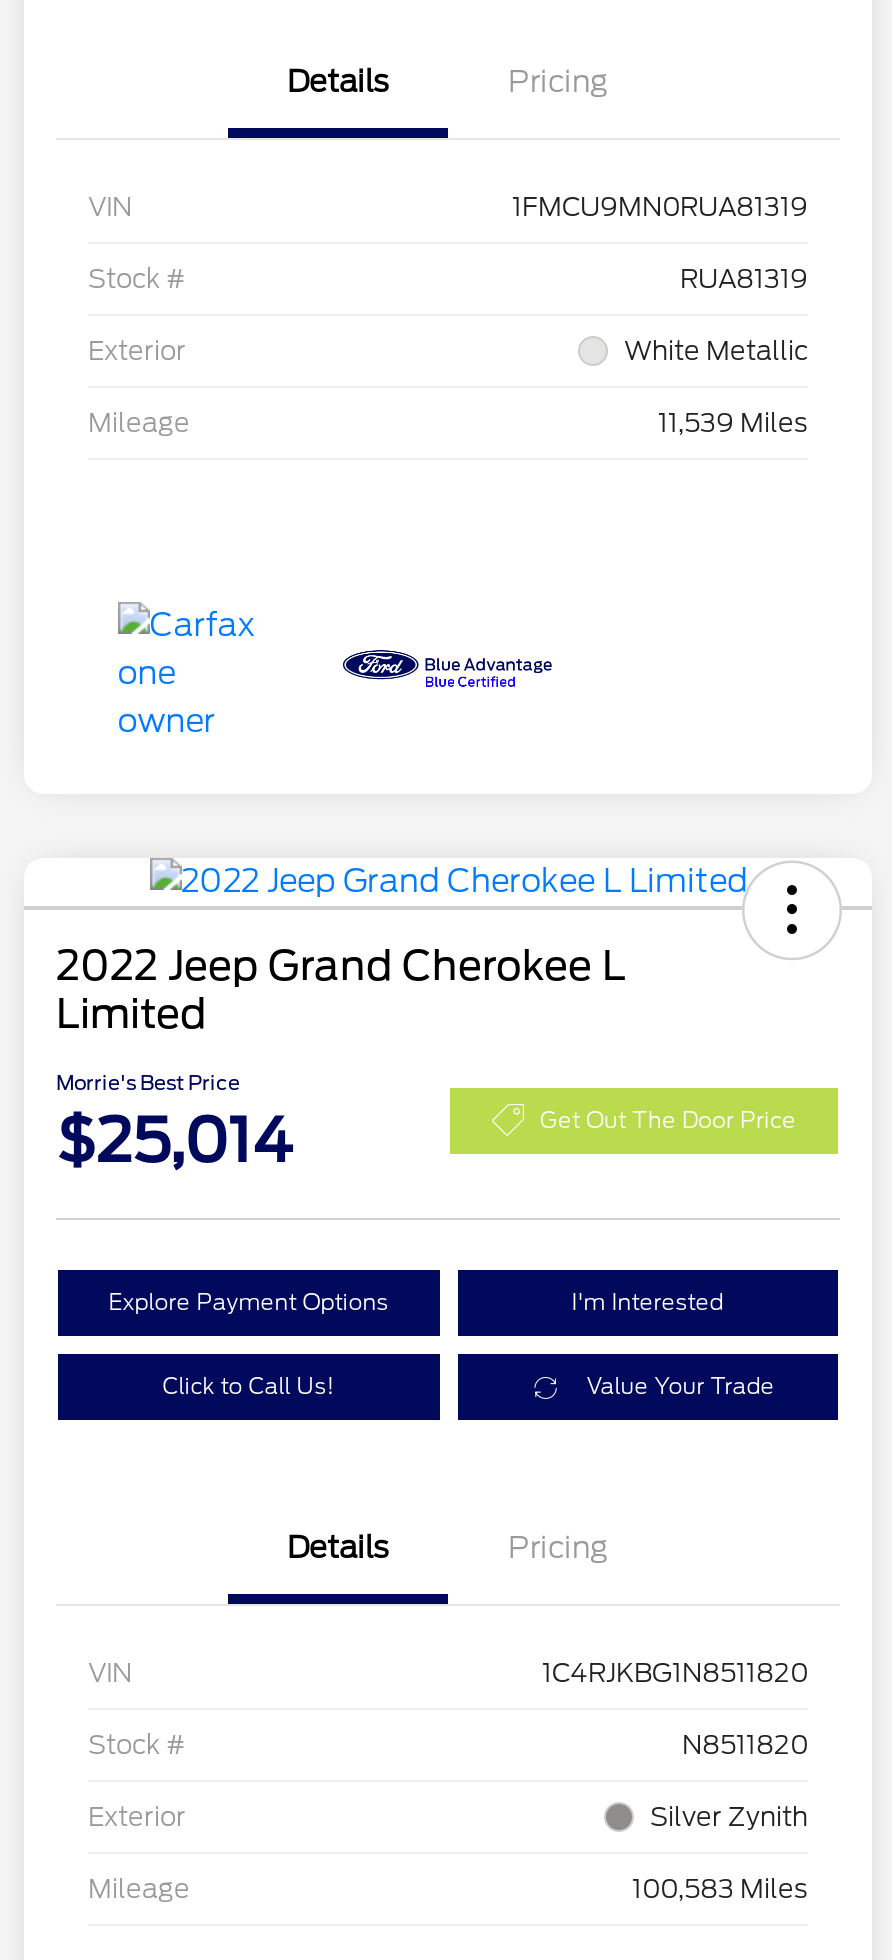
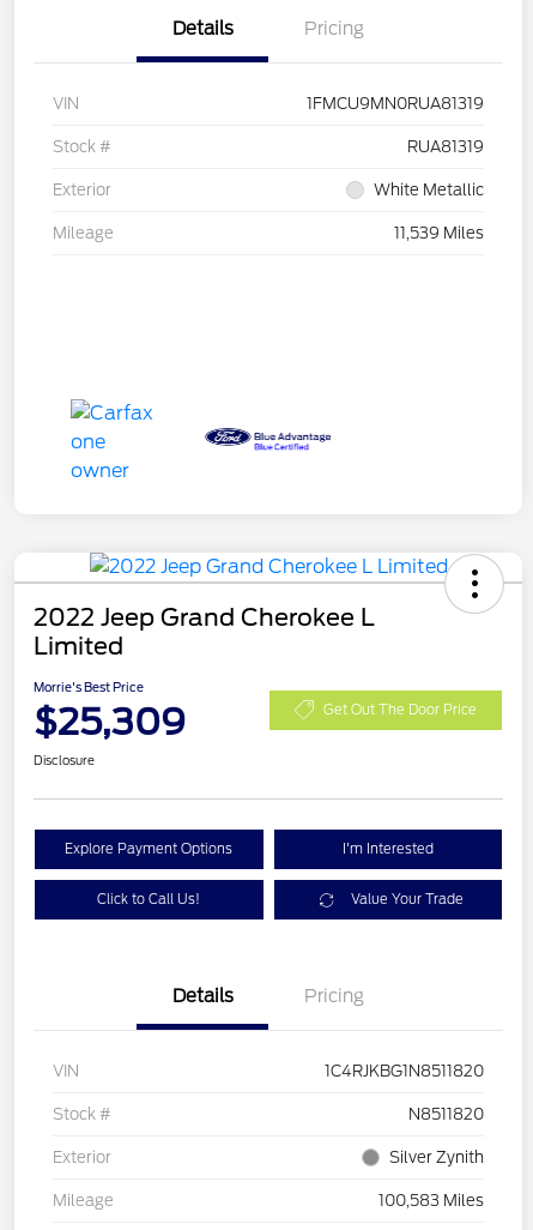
- $25,014
+ $25,309

+ Disclosure
